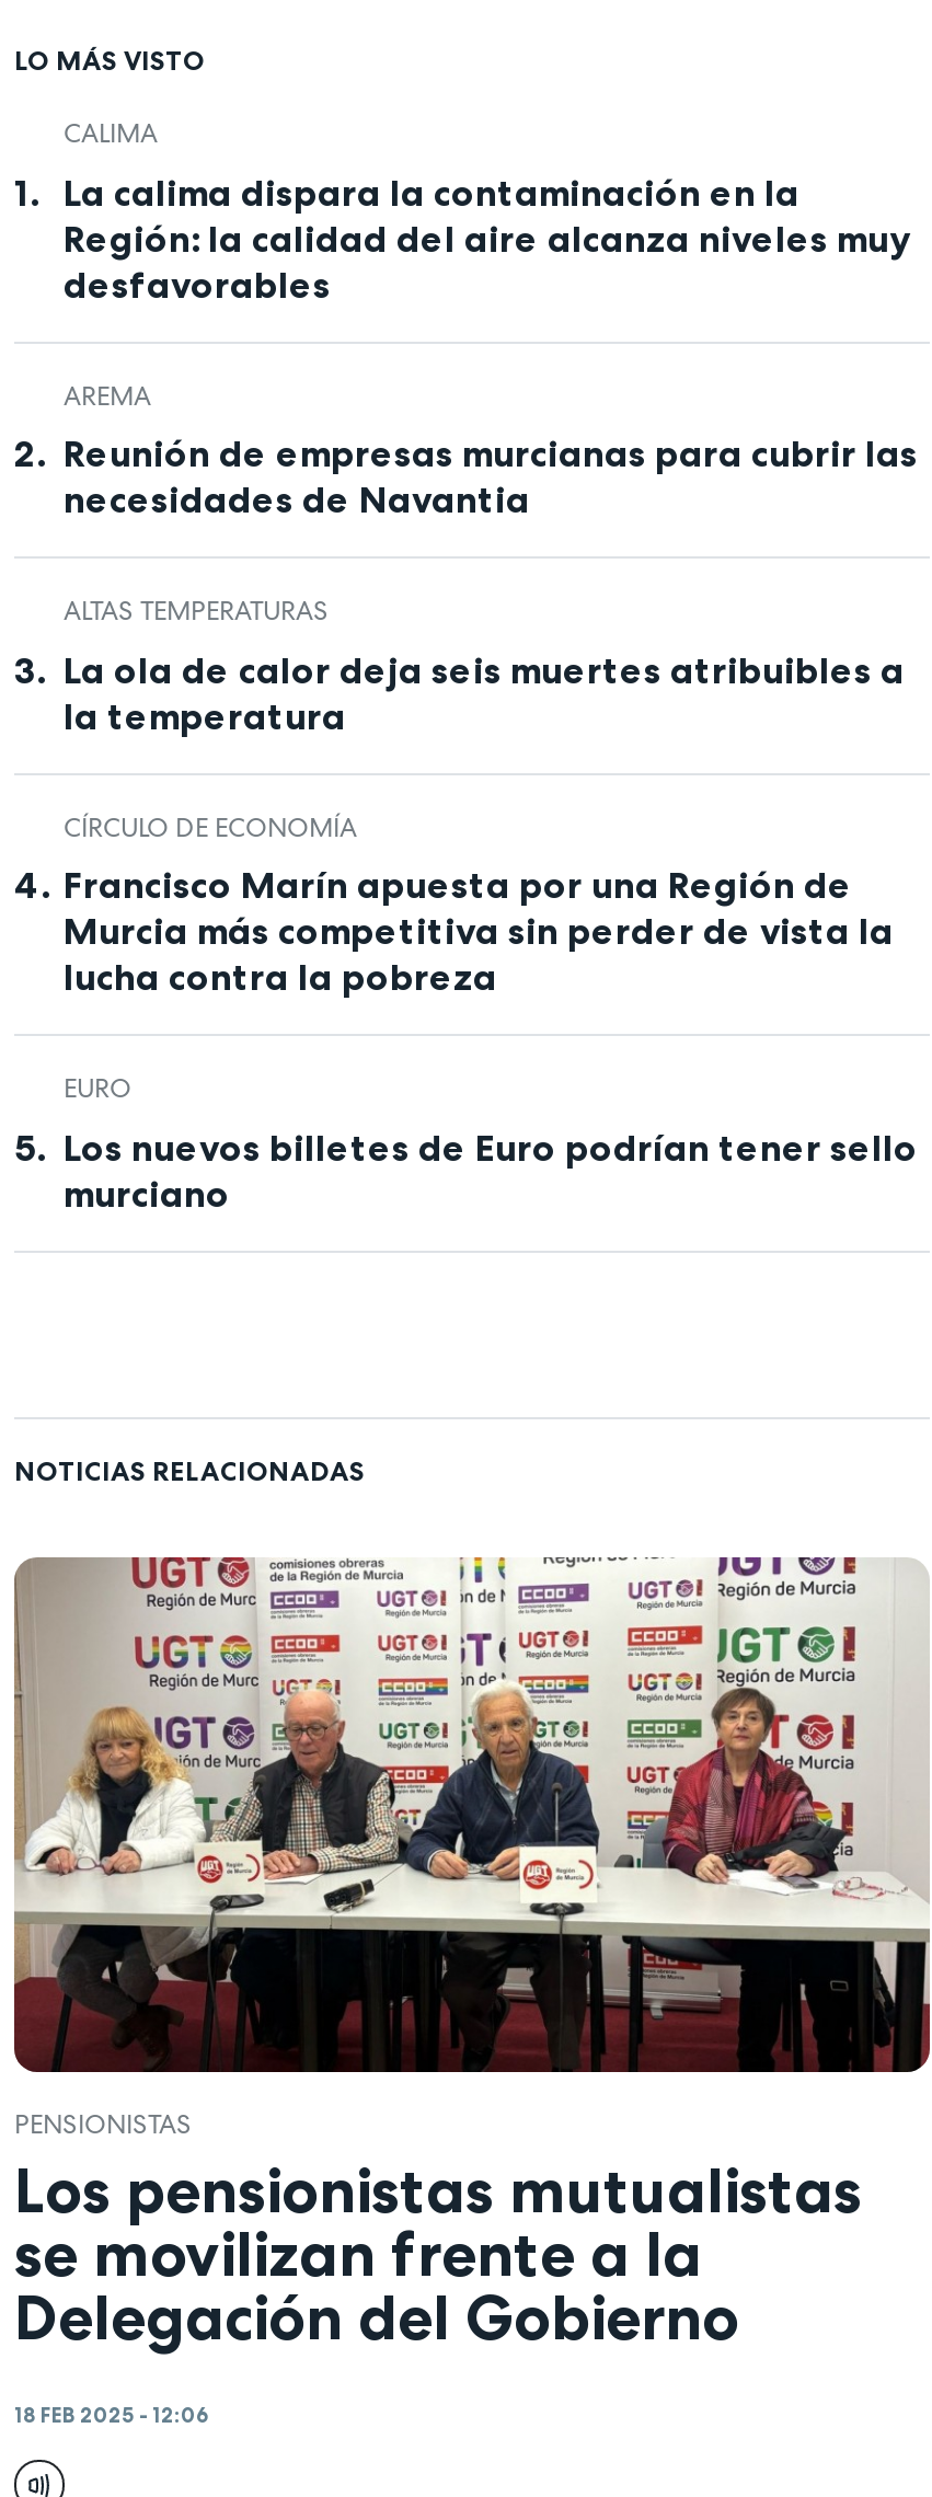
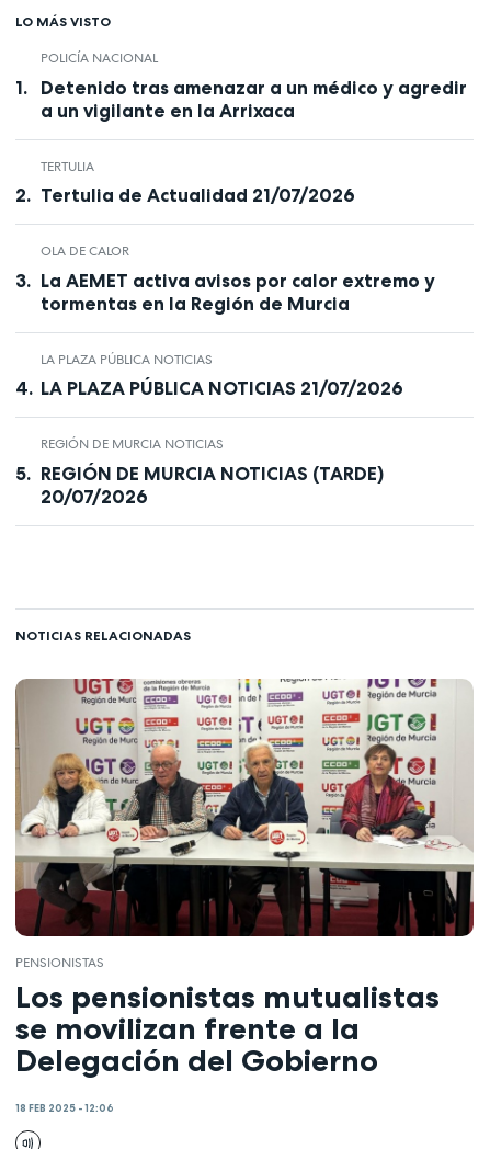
- CALIMA
- La calima dispara la contaminación en la
- Región: la calidad del aire alcanza niveles muy
- desfavorables
+ POLICÍA NACIONAL
+ Detenido tras amenazar a un médico y agredir
+ a un vigilante en la Arrixaca

- AREMA
- Reunión de empresas murcianas para cubrir las
- necesidades de Navantia
+ TERTULIA
+ Tertulia de Actualidad 21/07/2026

- ALTAS TEMPERATURAS
- La ola de calor deja seis muertes atribuibles a
- la temperatura
+ OLA DE CALOR
+ La AEMET activa avisos por calor extremo y
+ tormentas en la Región de Murcia

- CÍRCULO DE ECONOMÍA
- Francisco Marín apuesta por una Región de
- Murcia más competitiva sin perder de vista la
- lucha contra la pobreza
+ LA PLAZA PÚBLICA NOTICIAS
+ LA PLAZA PÚBLICA NOTICIAS 21/07/2026

- EURO
- Los nuevos billetes de Euro podrían tener sello
- murciano
+ REGIÓN DE MURCIA NOTICIAS
+ REGIÓN DE MURCIA NOTICIAS (TARDE)
+ 20/07/2026
